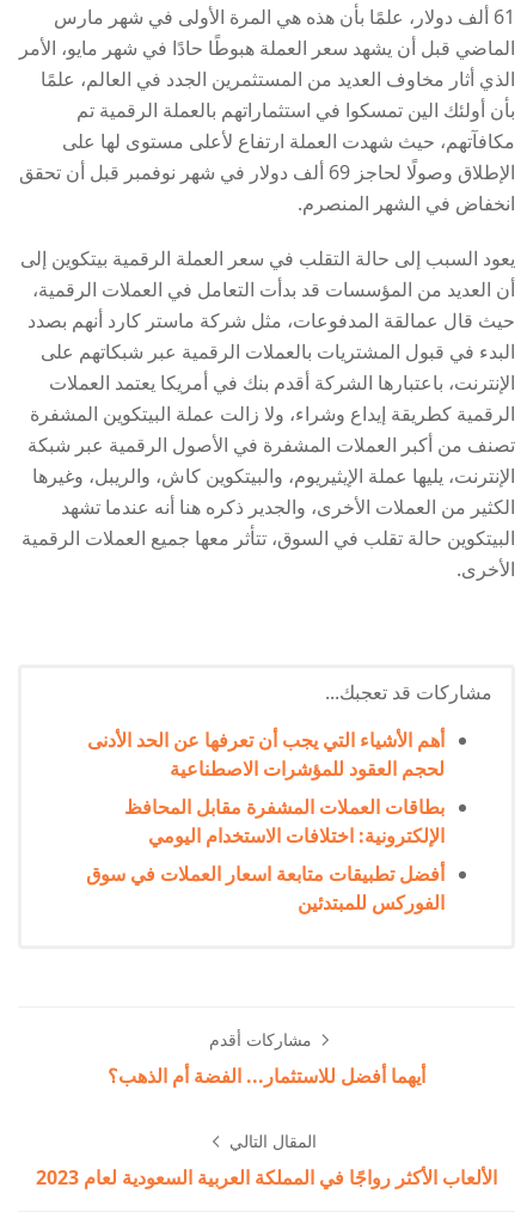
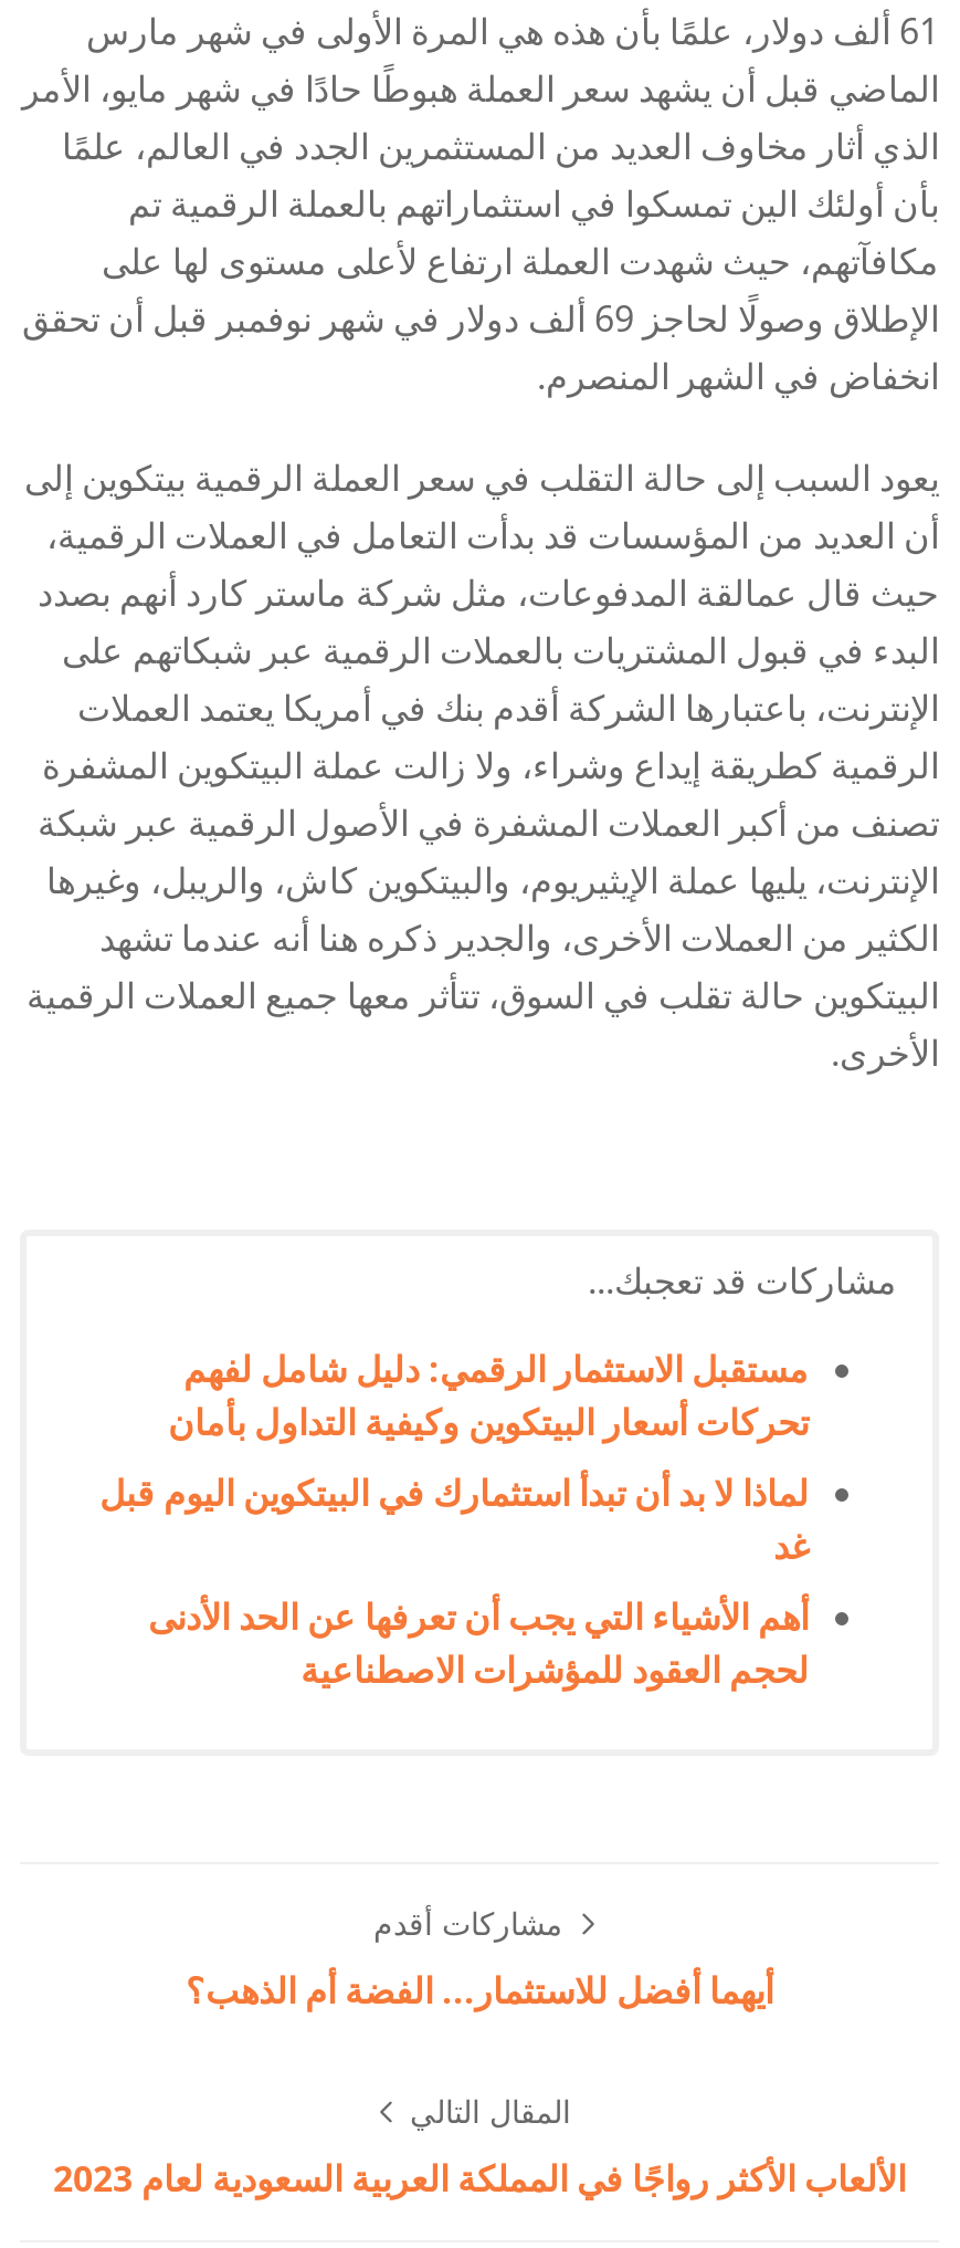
+ مستقبل الاستثمار الرقمي: دليل شامل لفهم
+ تحركات أسعار البيتكوين وكيفية التداول بأمان
+ لماذا لا بد أن تبدأ استثمارك في البيتكوين اليوم قبل
+ غد

moved down: أهم الأشياء التي يجب أن تعرفها عن الحد الأدنى | لحجم العقود للمؤشرات الاصطناعية

- بطاقات العملات المشفرة مقابل المحافظ
- الإلكترونية: اختلافات الاستخدام اليومي
- أفضل تطبيقات متابعة اسعار العملات في سوق
- الفوركس للمبتدئين
